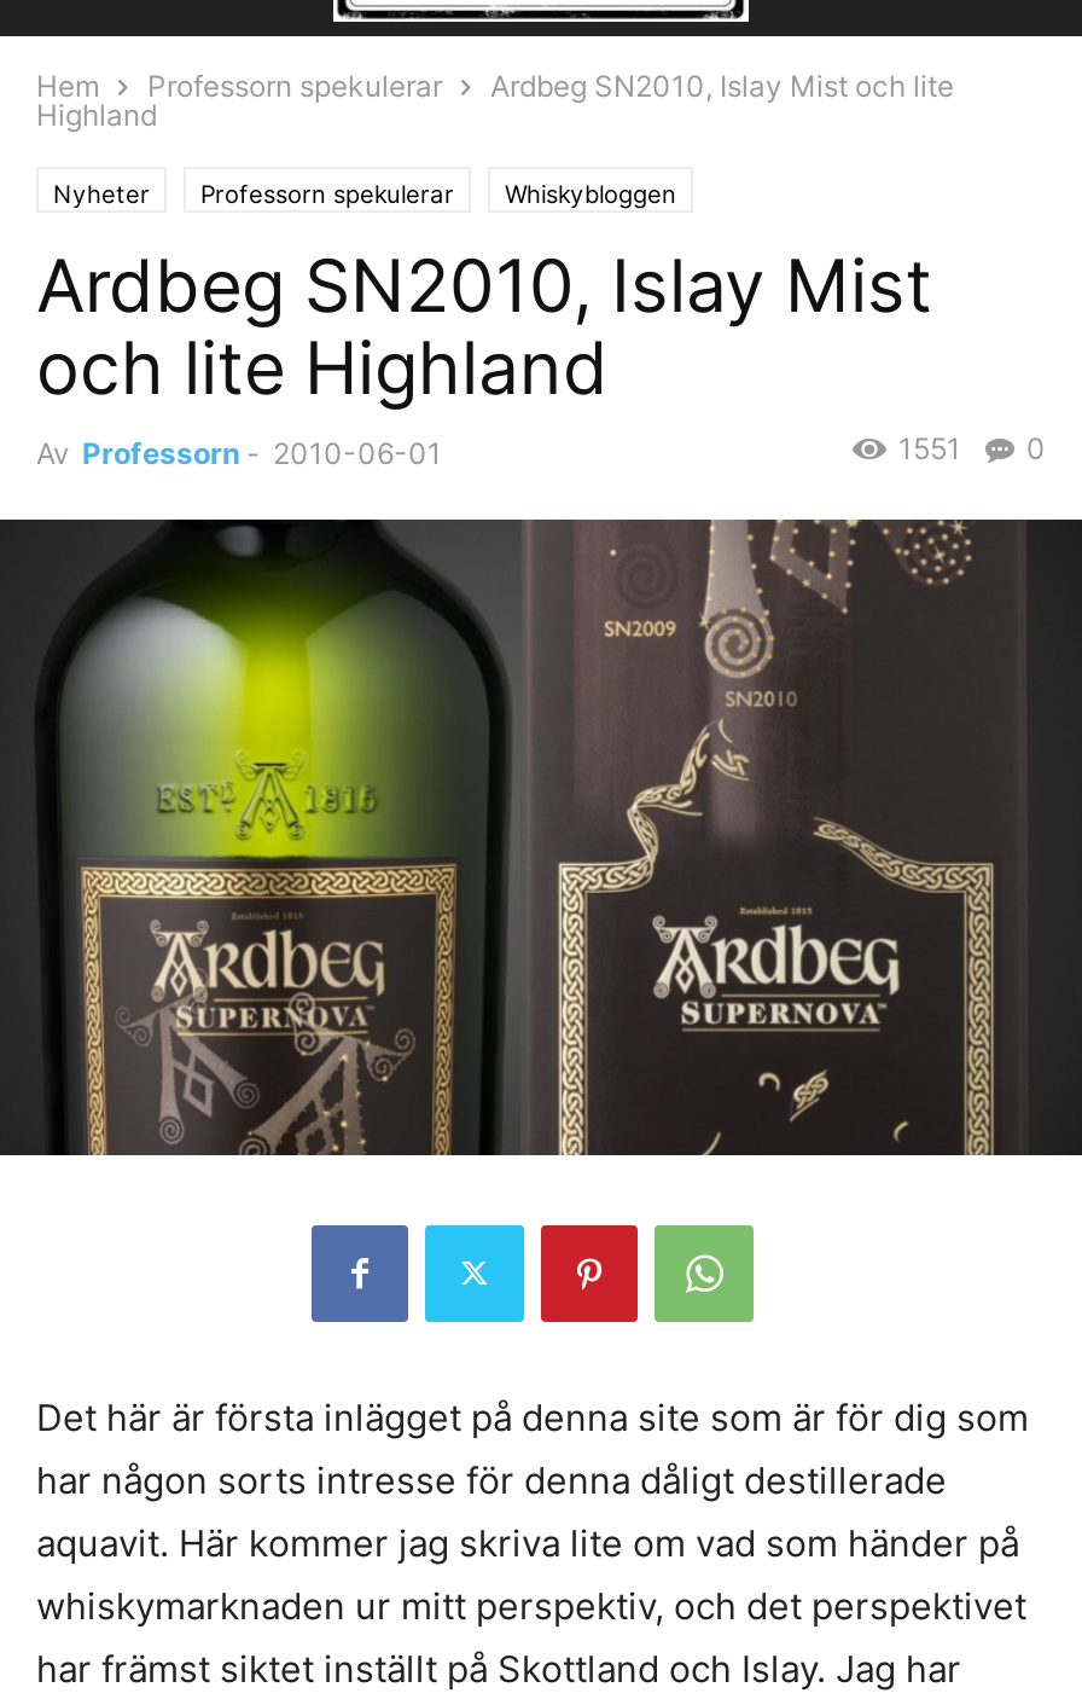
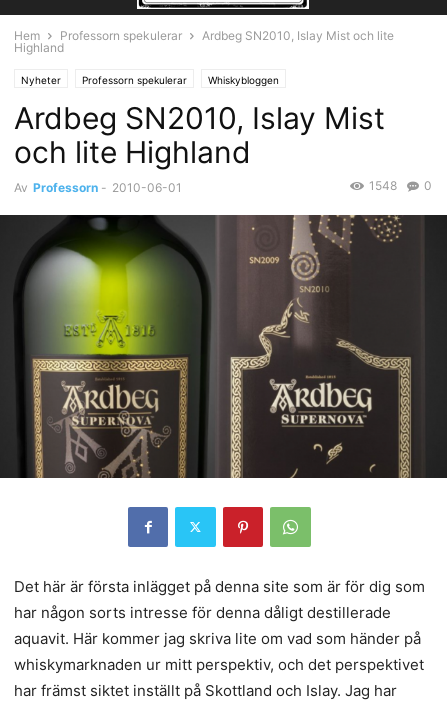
- 1551 0
+ 1548 0
